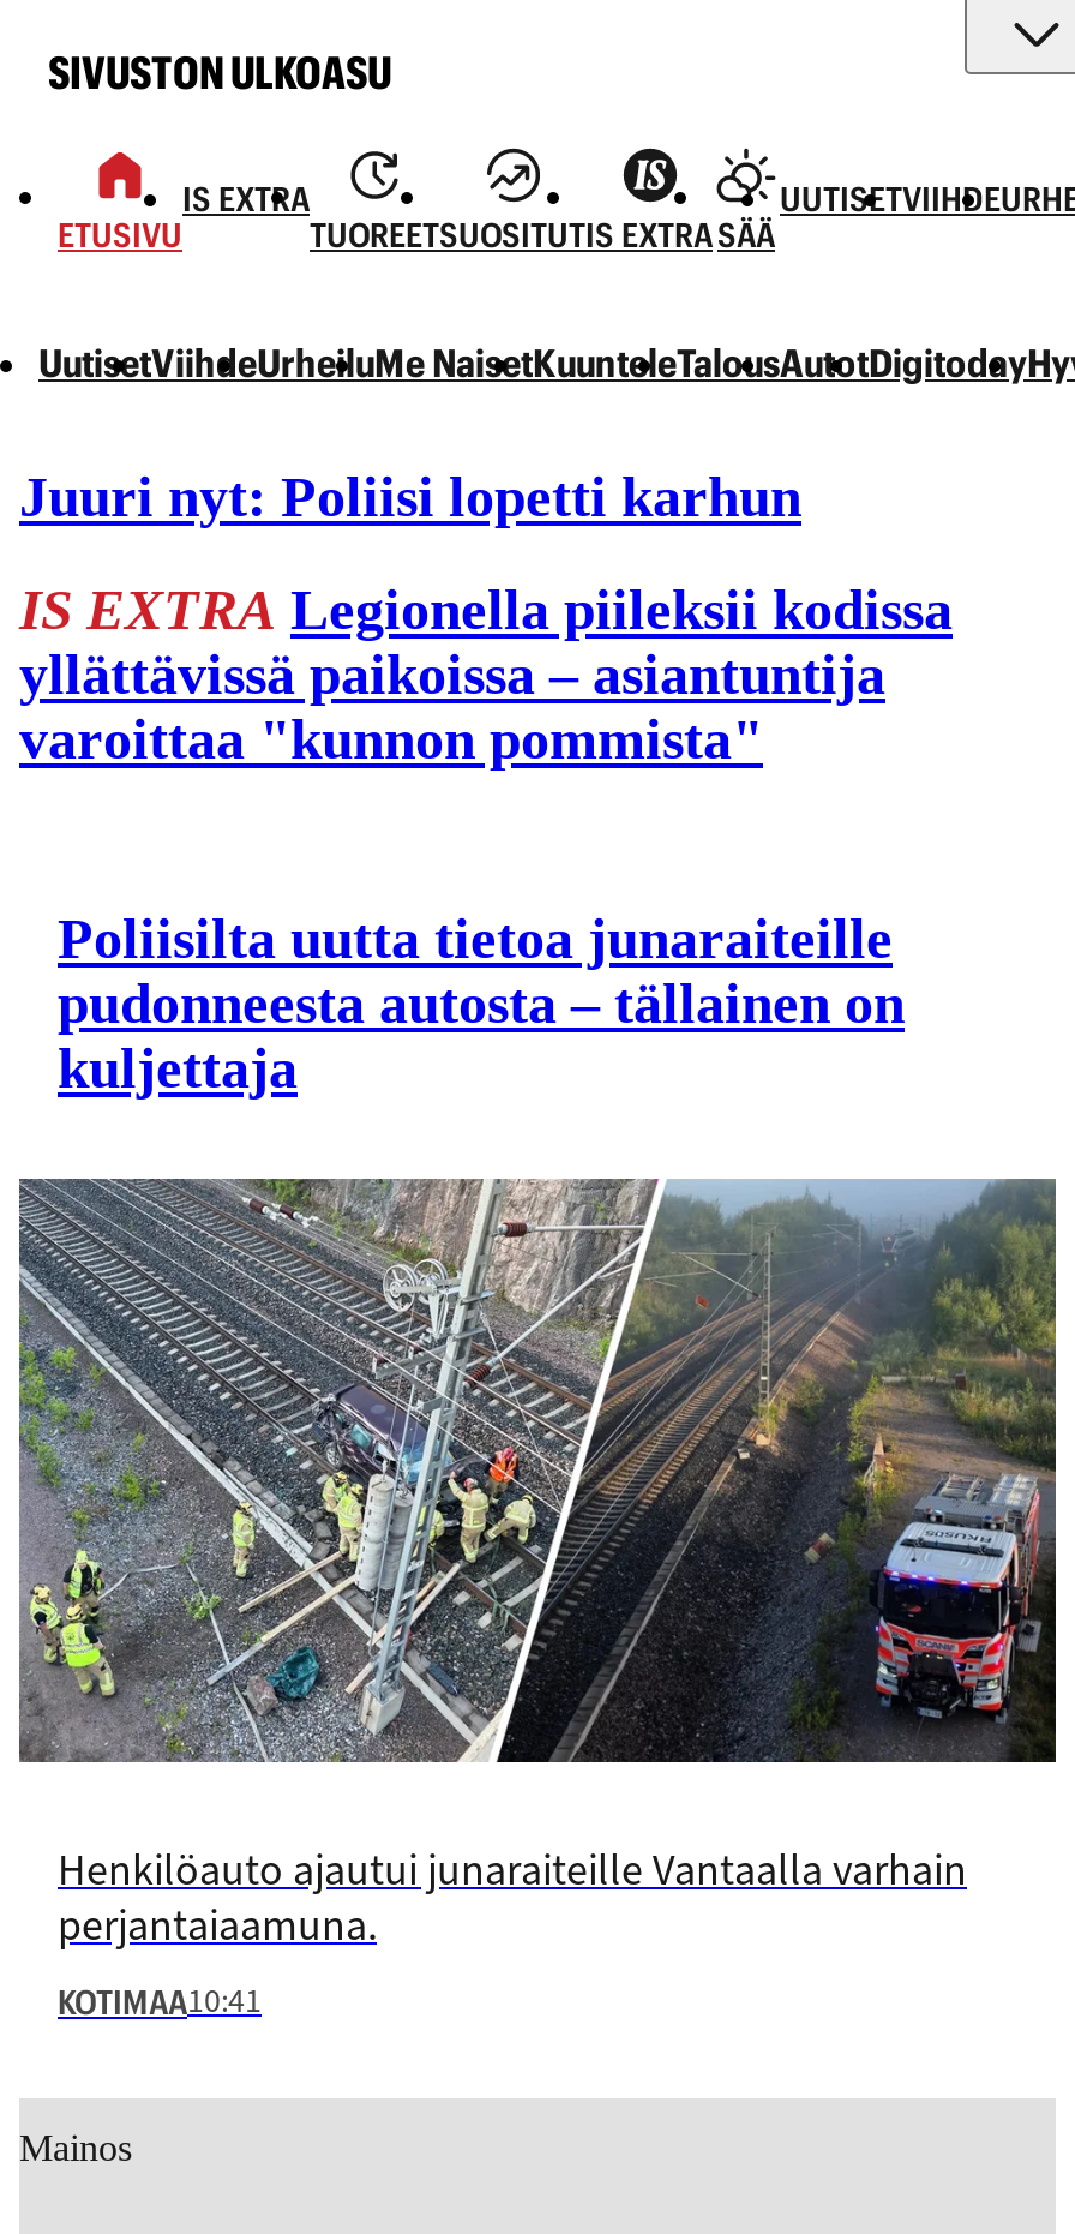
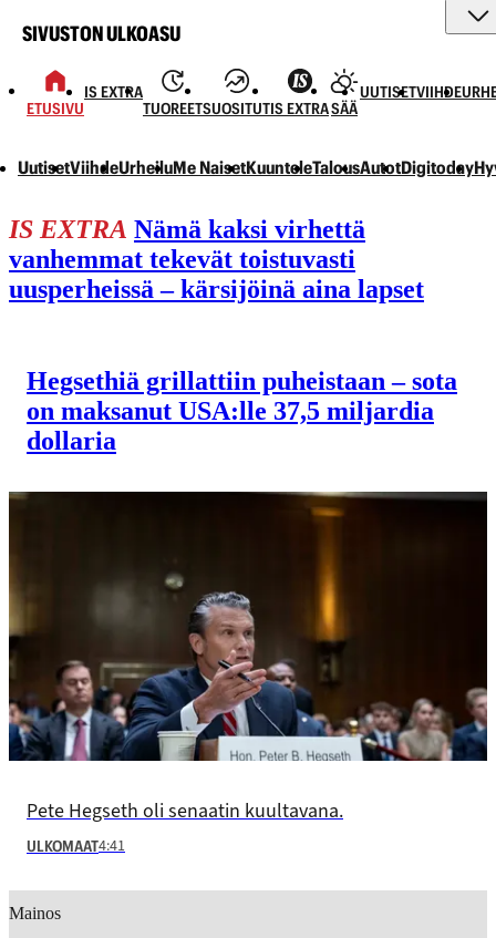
- Juuri nyt: Poliisi lopetti karhun
- IS EXTRA Legionella piileksii kodissa
- yllättävissä paikoissa – asiantuntija
- varoittaa "kunnon pommista"
- Poliisilta uutta tietoa junaraiteille
- pudonneesta autosta – tällainen on
- kuljettaja
+ IS EXTRA Nämä kaksi virhettä
+ vanhemmat tekevät toistuvasti
+ uusperheissä – kärsijöinä aina lapset
+ Hegsethiä grillattiin puheistaan – sota
+ on maksanut USA:lle 37,5 miljardia
+ dollaria

- [image]
- Henkilöauto ajautui junaraiteille Vantaalla varhain
- perjantaiaamuna.
- KOTIMAA10:41
+ [image]
+ Pete Hegseth oli senaatin kuultavana.
+ ULKOMAAT4:41
